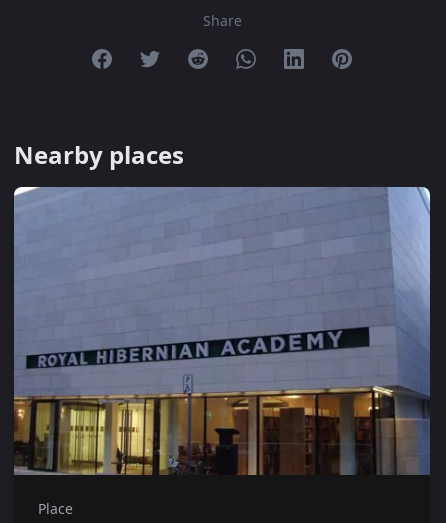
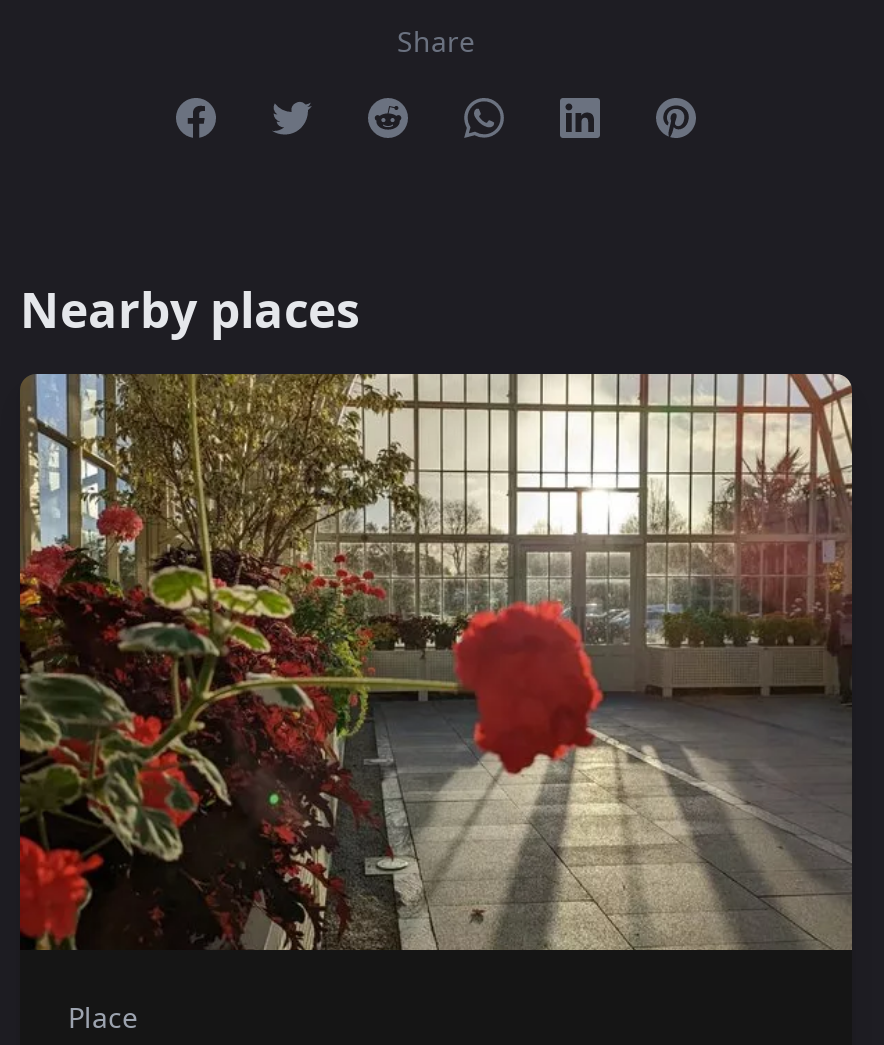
- [image]
+ [image]
